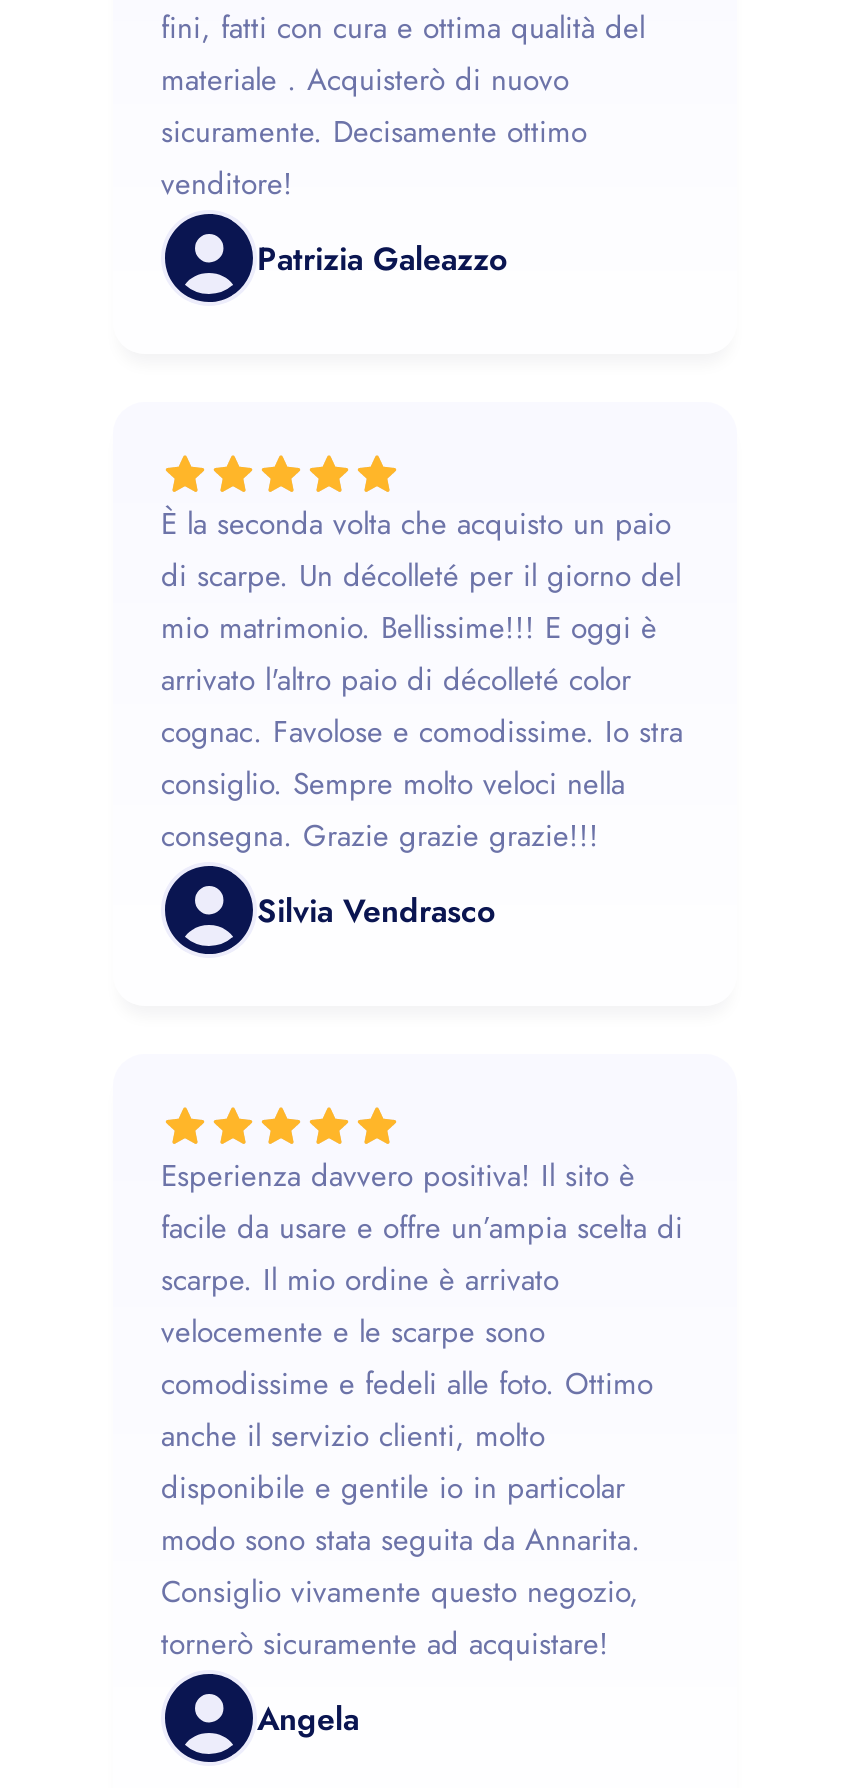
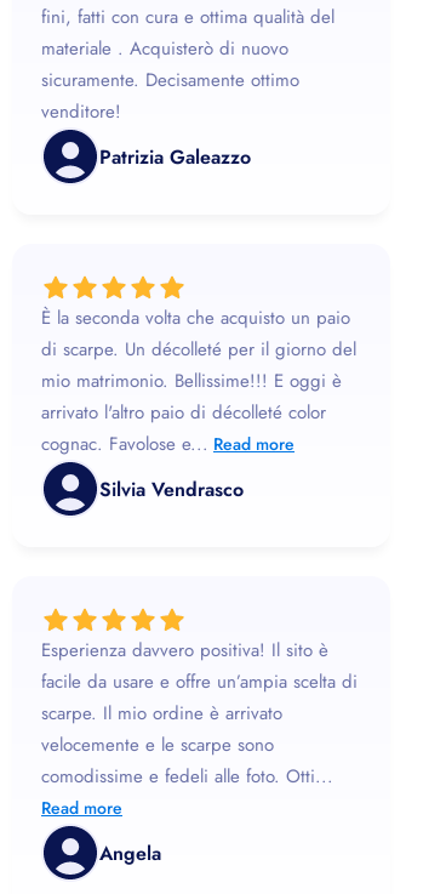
- cognac. Favolose e comodissime. Io stra
- consiglio. Sempre molto veloci nella
- consegna. Grazie grazie grazie!!!
+ cognac. Favolose e... Read more

- comodissime e fedeli alle foto. Ottimo
- anche il servizio clienti, molto
- disponibile e gentile io in particolar
- modo sono stata seguita da Annarita.
- Consiglio vivamente questo negozio,
- tornerò sicuramente ad acquistare!
+ comodissime e fedeli alle foto. Otti...
+ Read more
